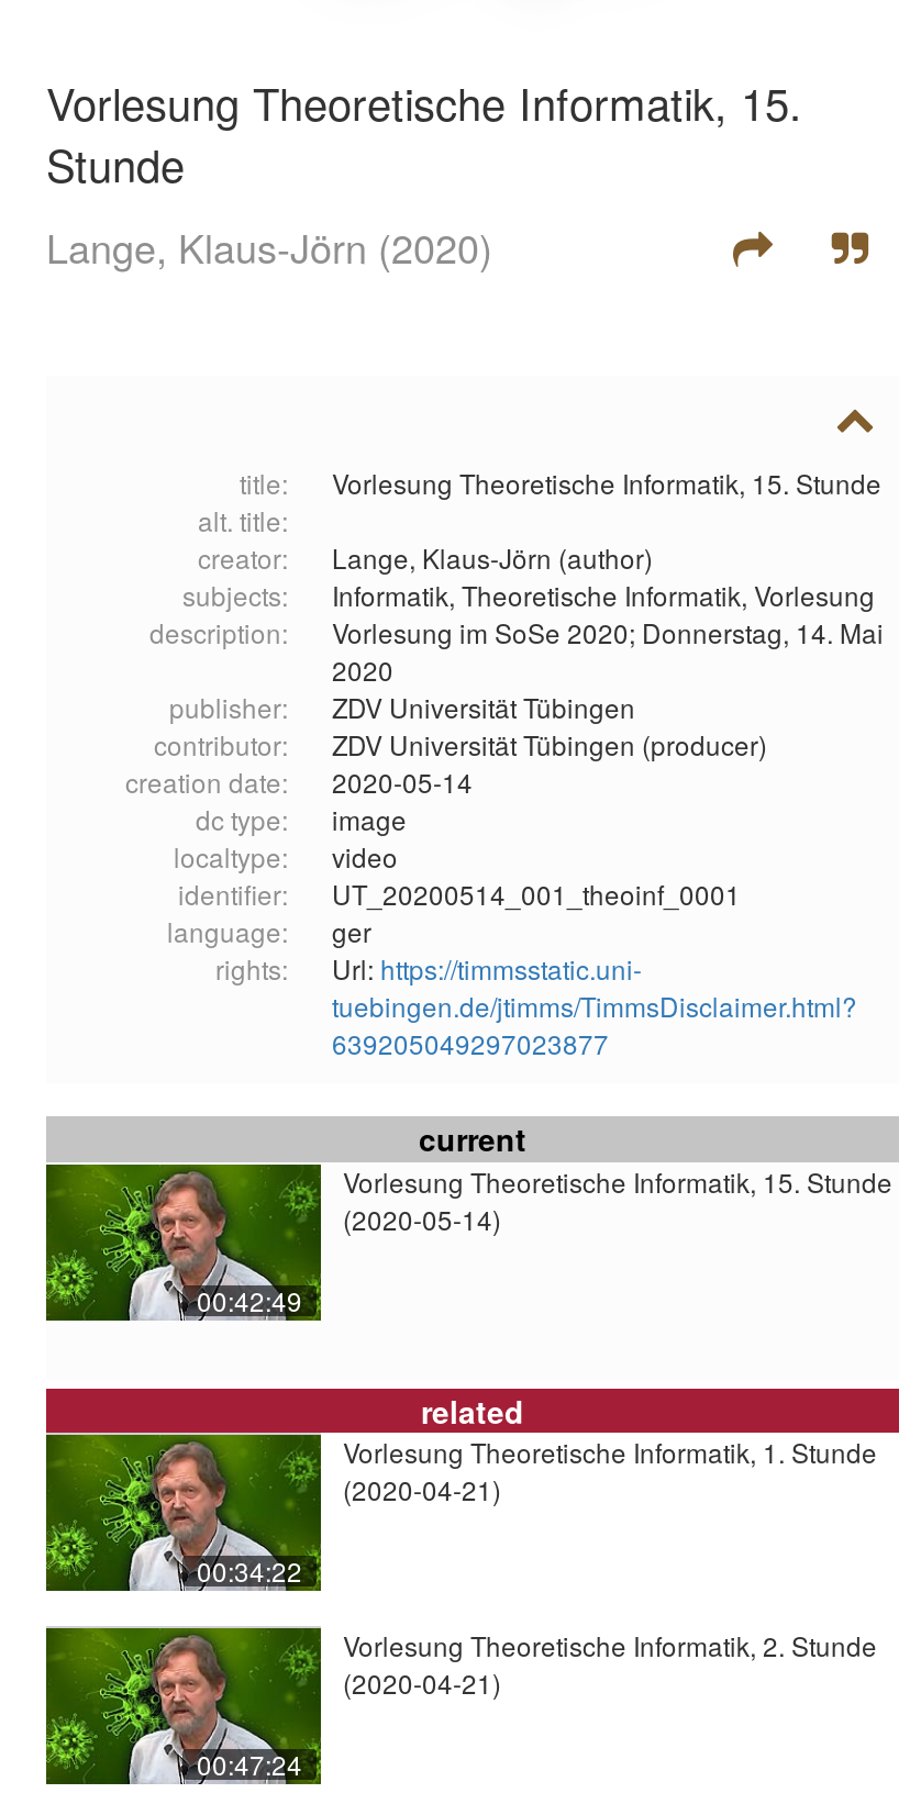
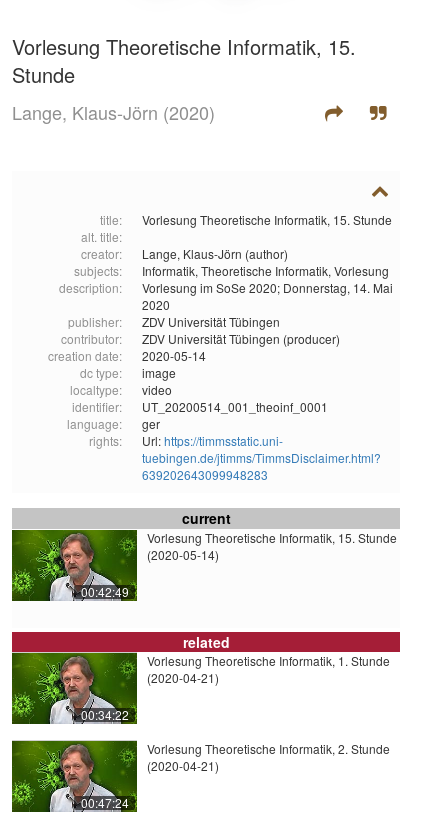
- 639205049297023877
+ 639202643099948283
